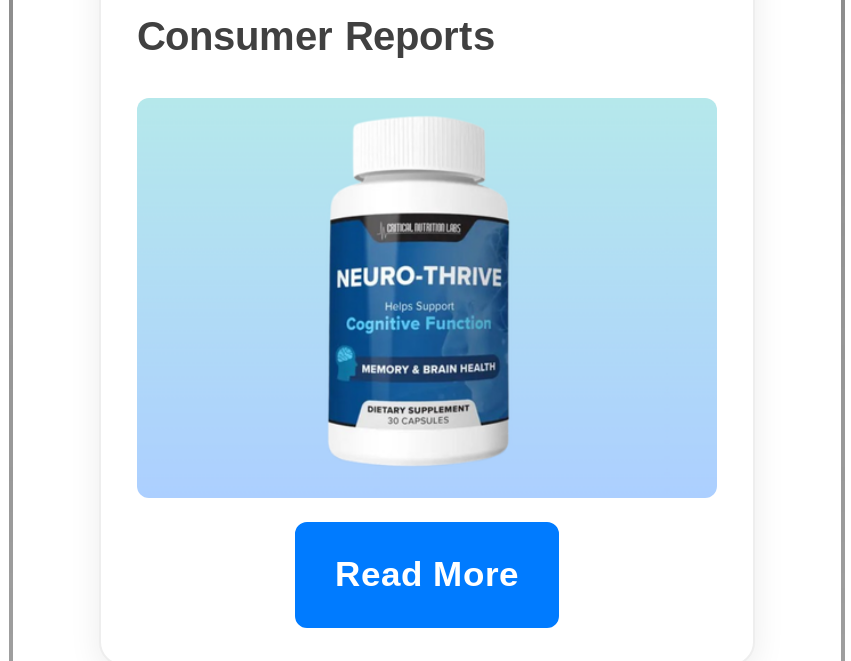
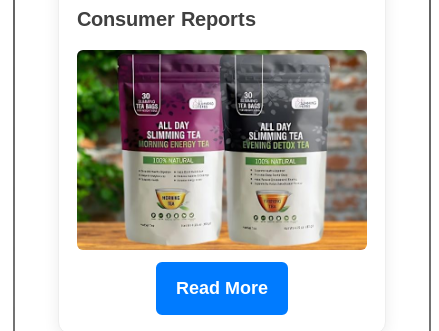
- [image]
+ [image]
